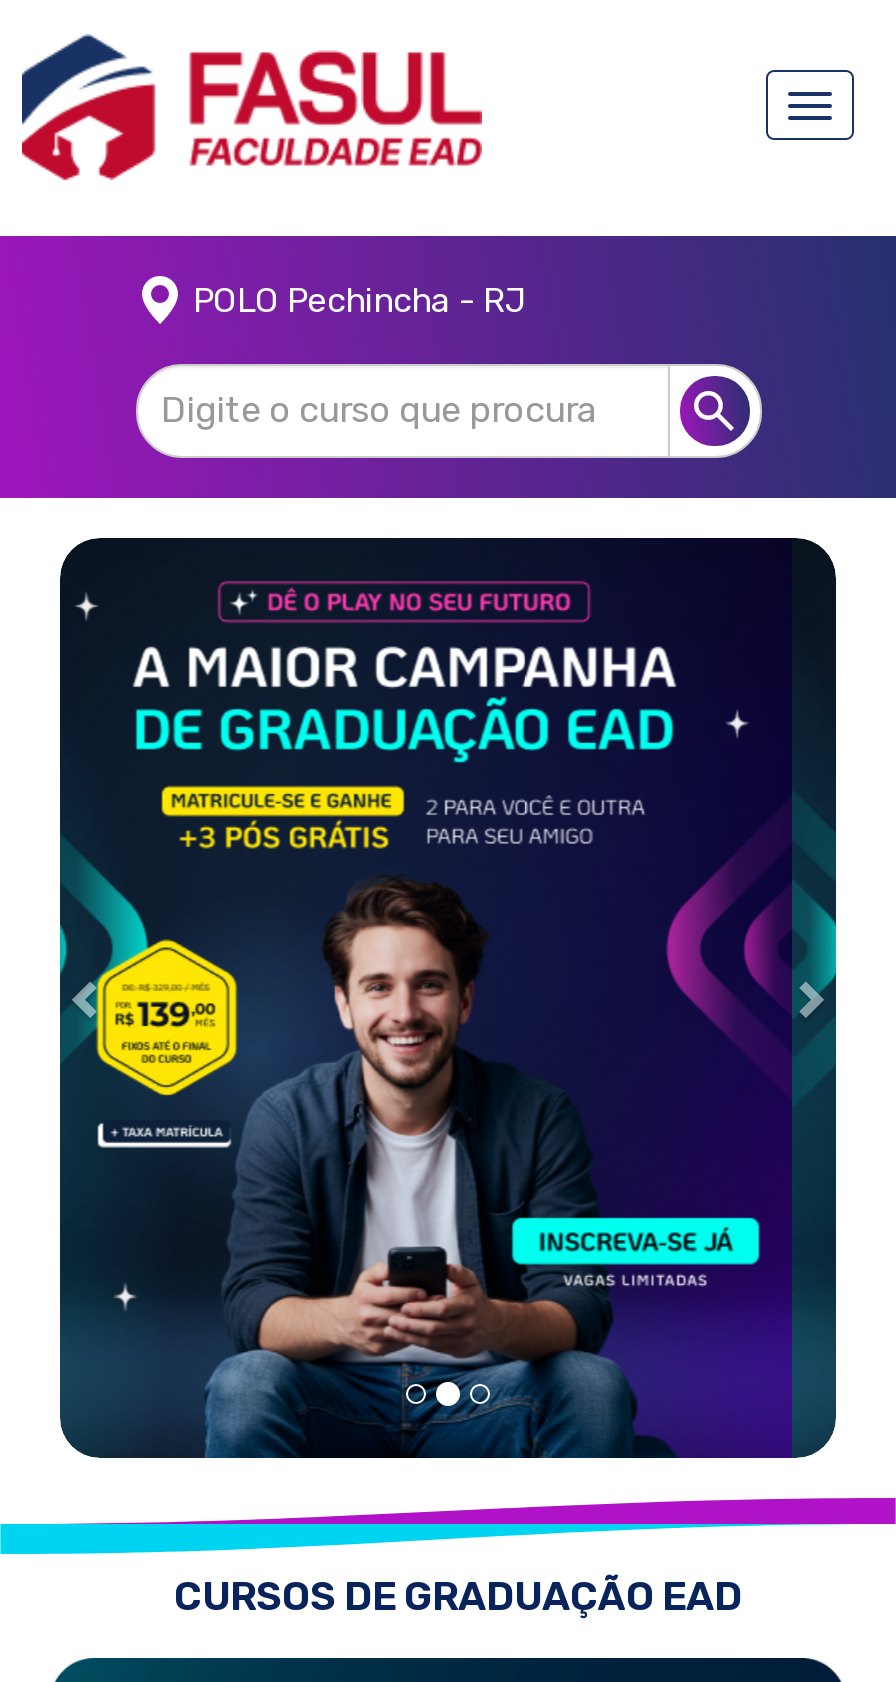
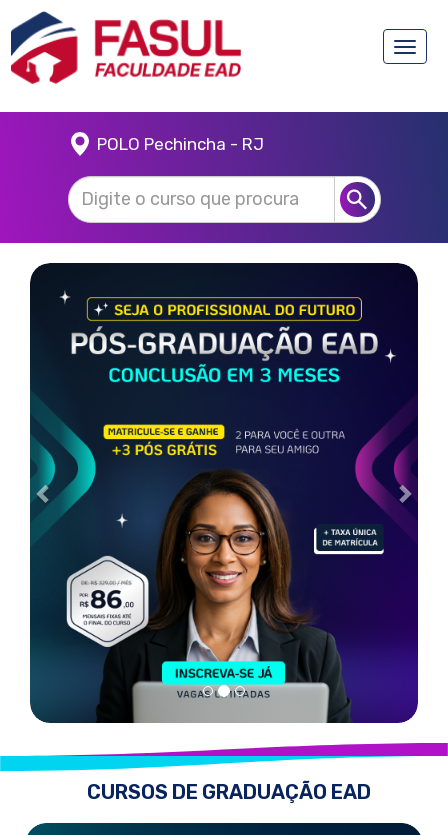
- [image]
+ [image]
